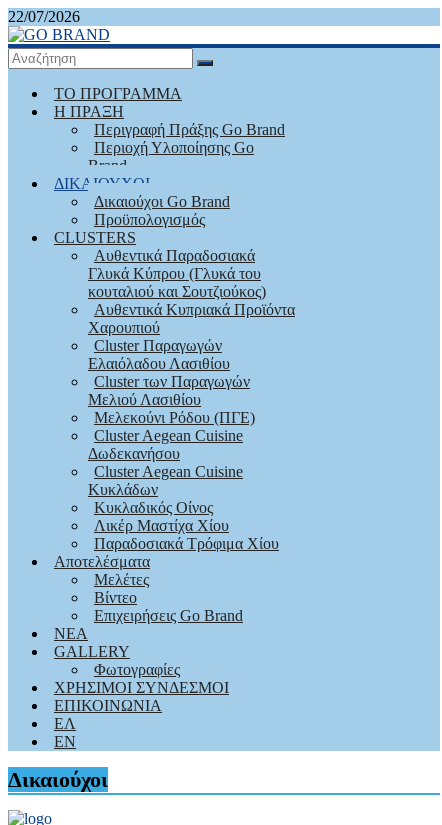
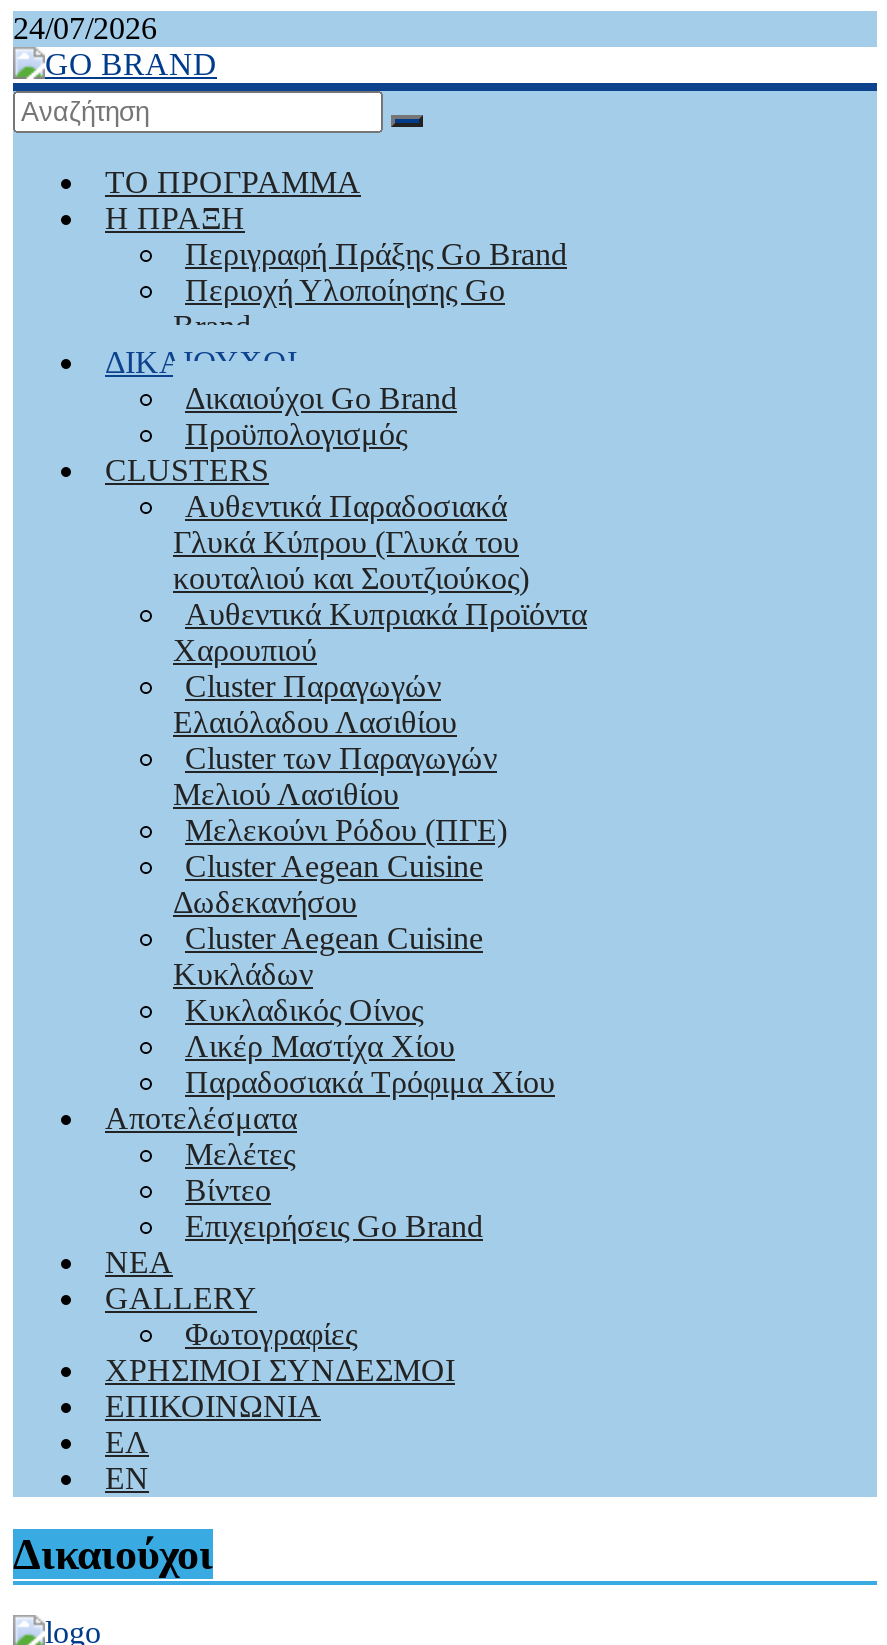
- 22/07/2026
+ 24/07/2026
